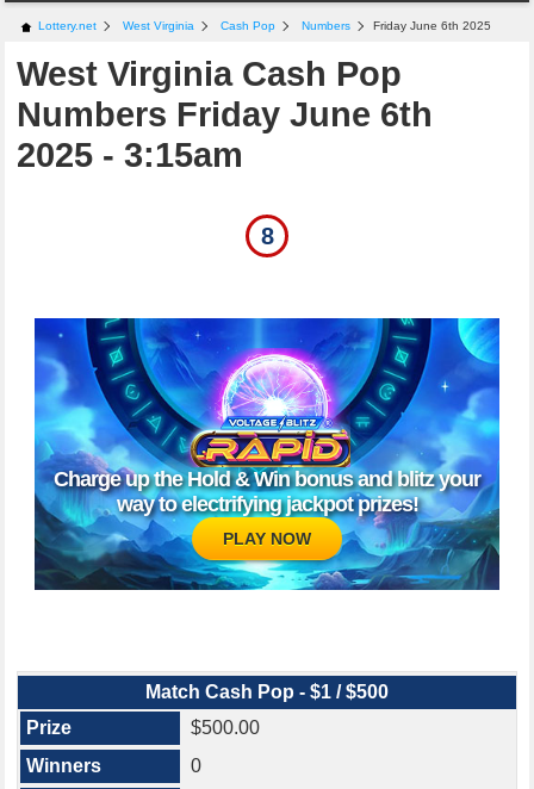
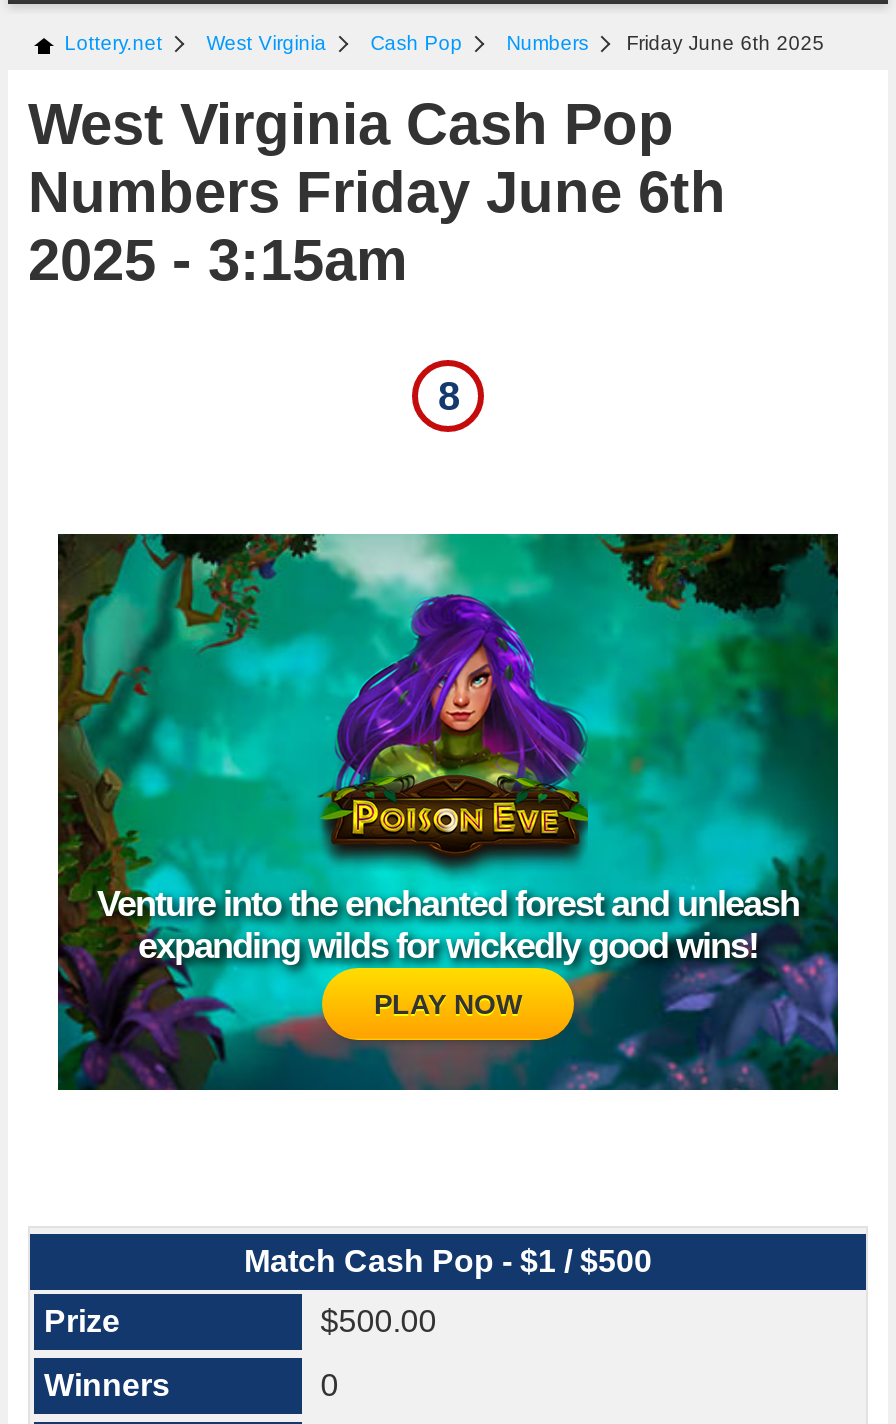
- [image]
- Charge up the Hold & Win bonus and blitz your
- way to electrifying jackpot prizes!
+ [image]
+ Venture into the enchanted forest and unleash
+ expanding wilds for wickedly good wins!
